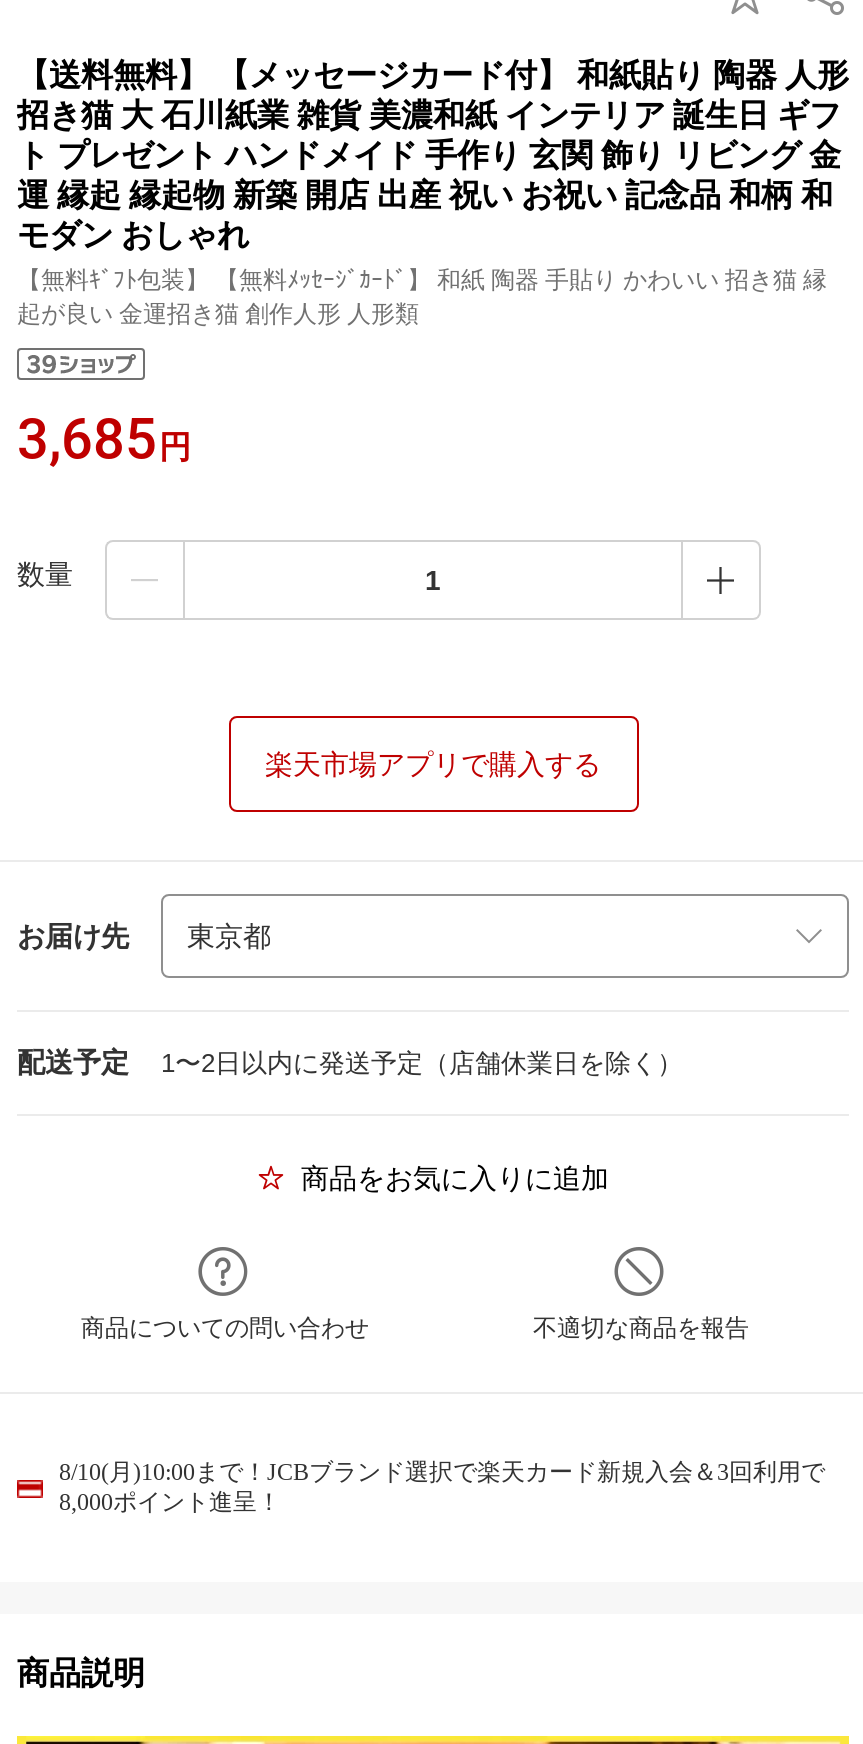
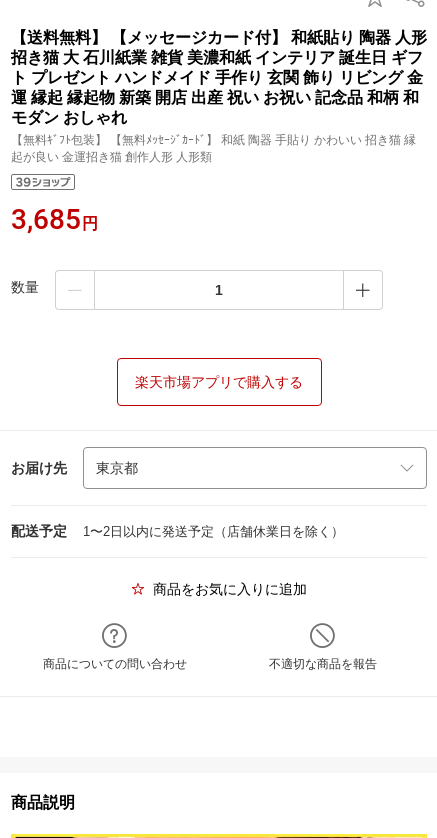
- 8/10(月)10:00まで！JCBブランド選択で楽天カード新規入会＆3回利用で
- 8,000ポイント進呈！
